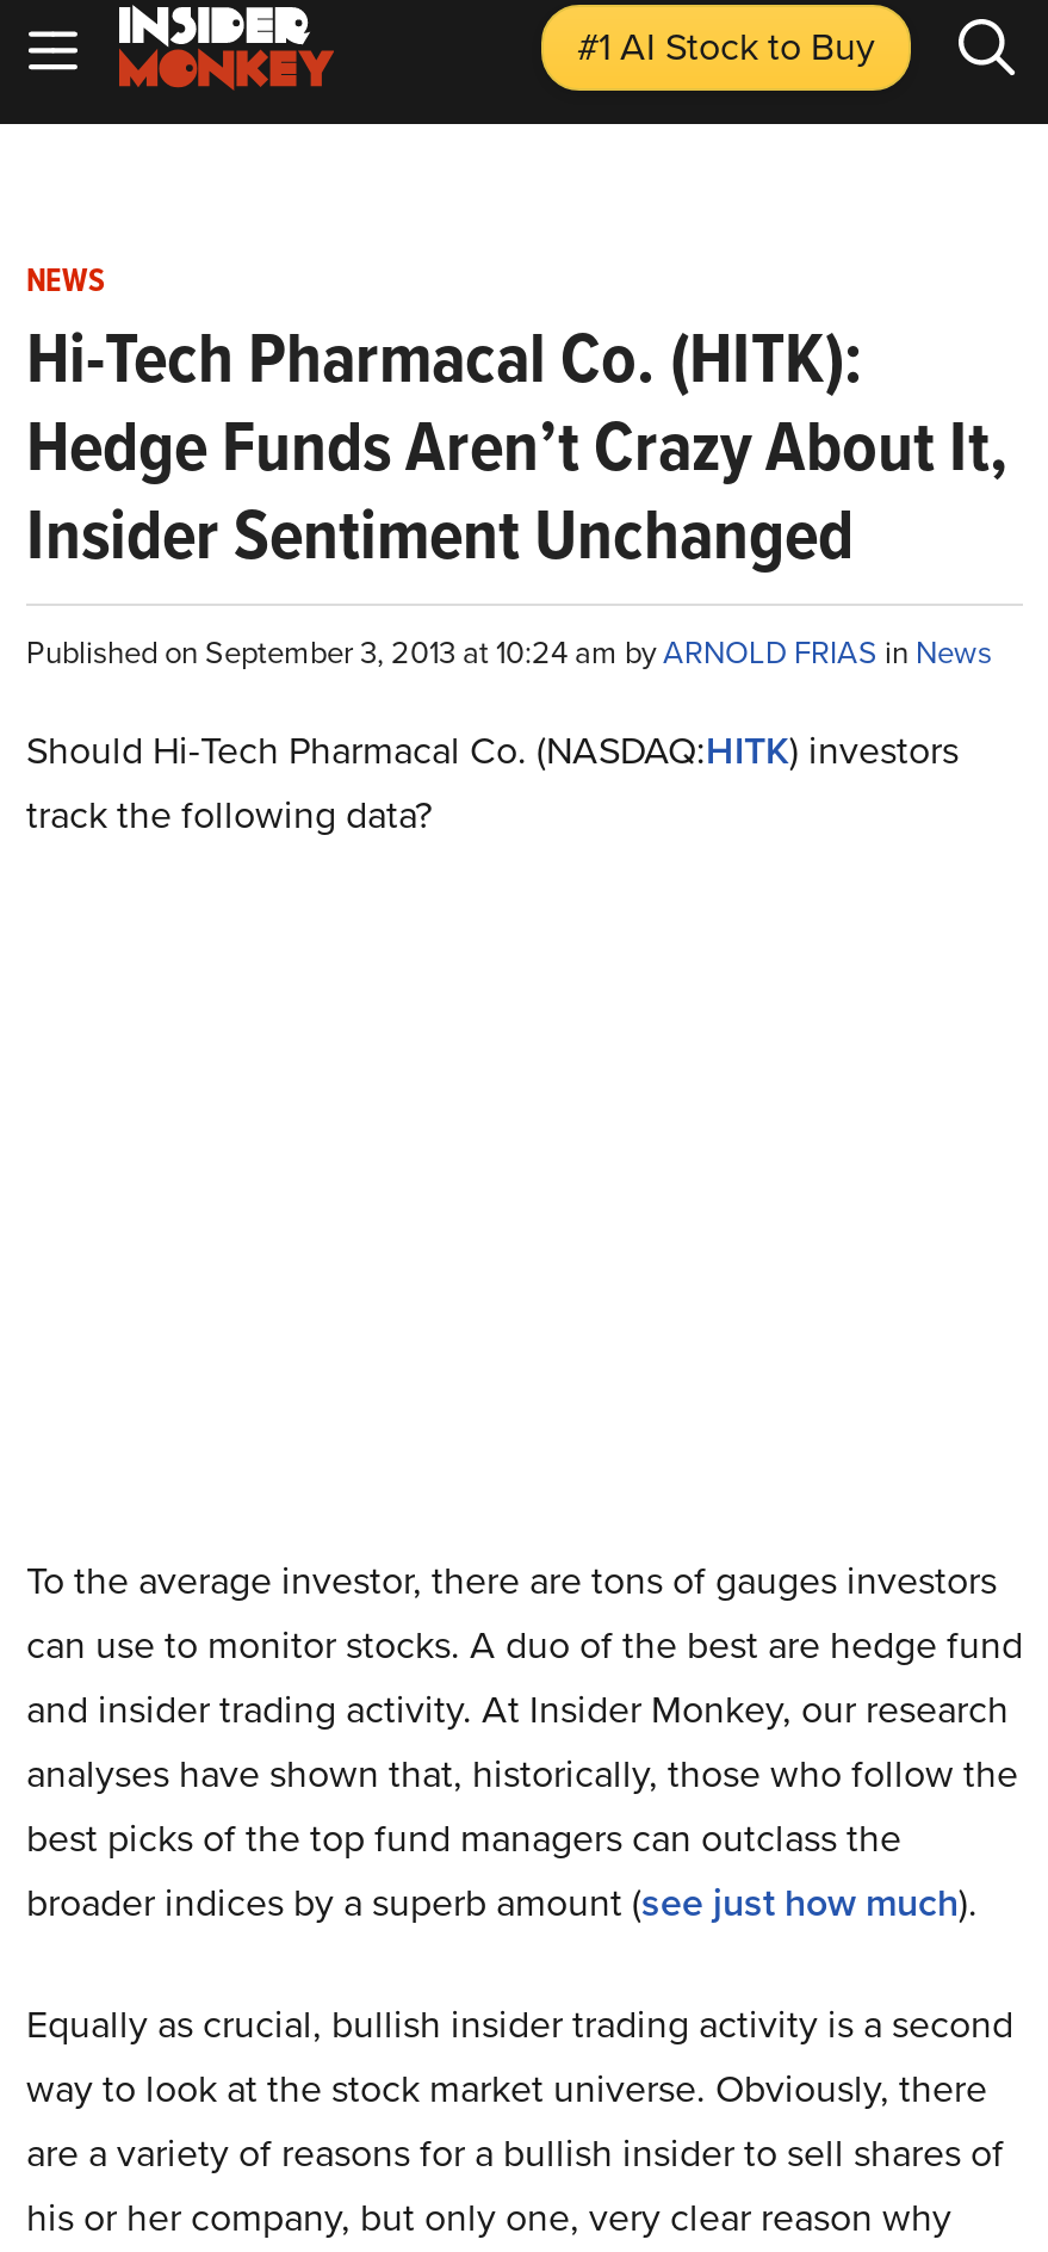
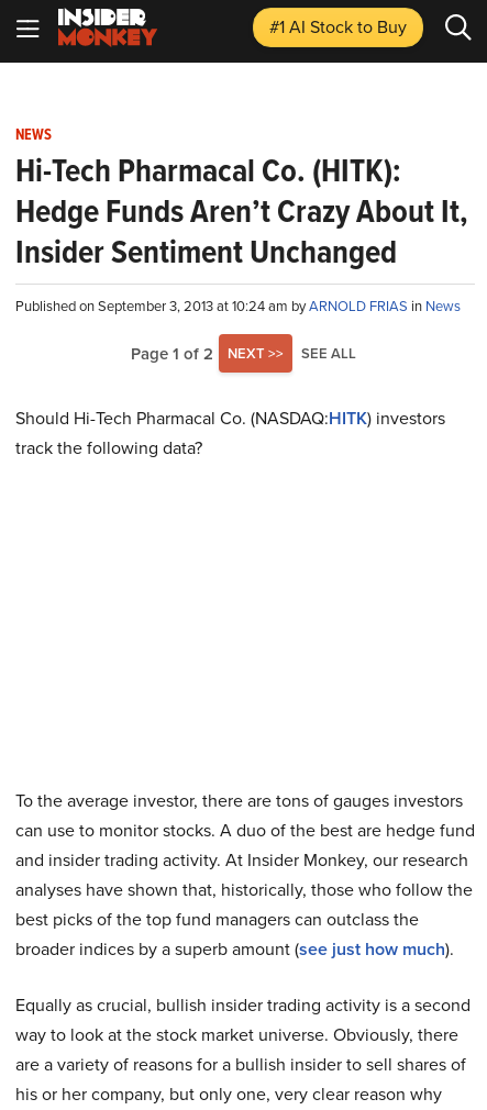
+ Page 1 of 2
+ NEXT >>
+ SEE ALL
